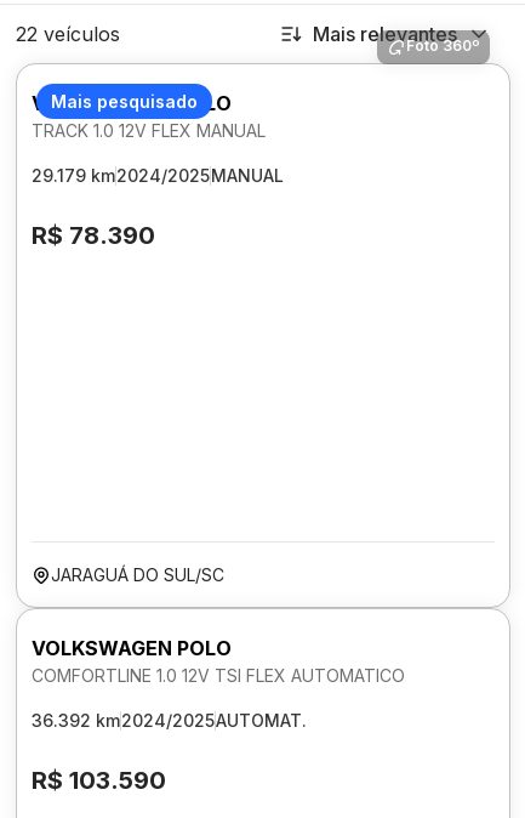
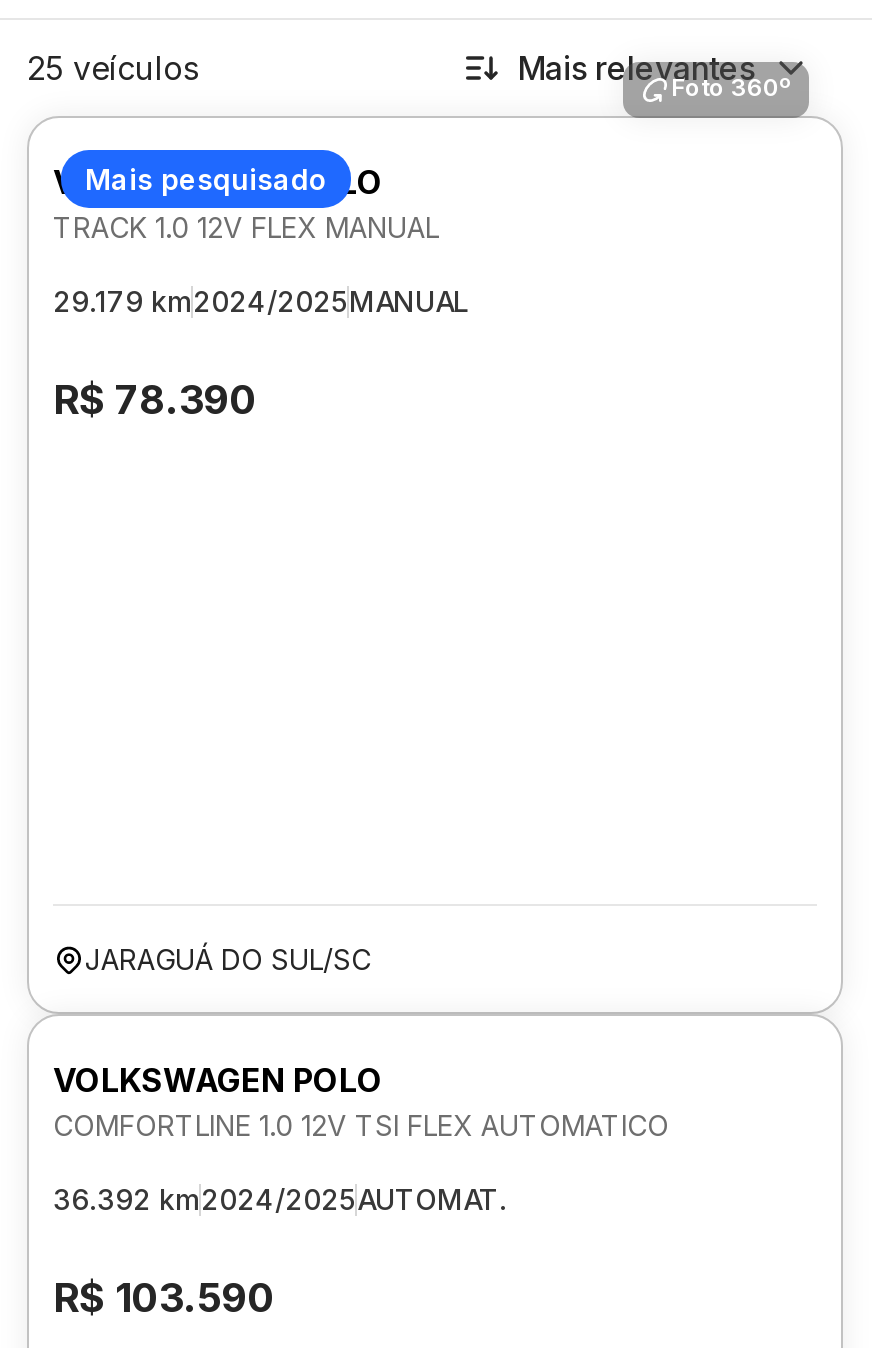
- 22 veículos
+ 25 veículos
